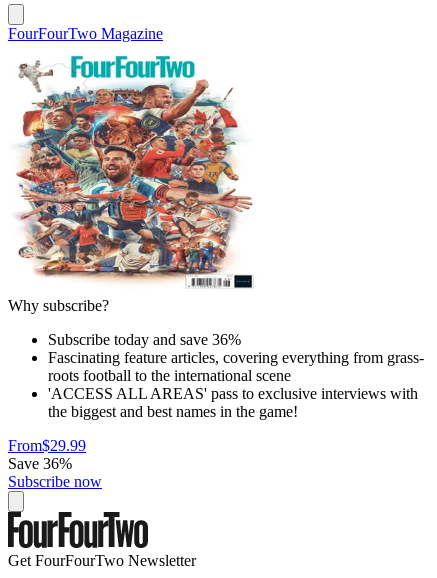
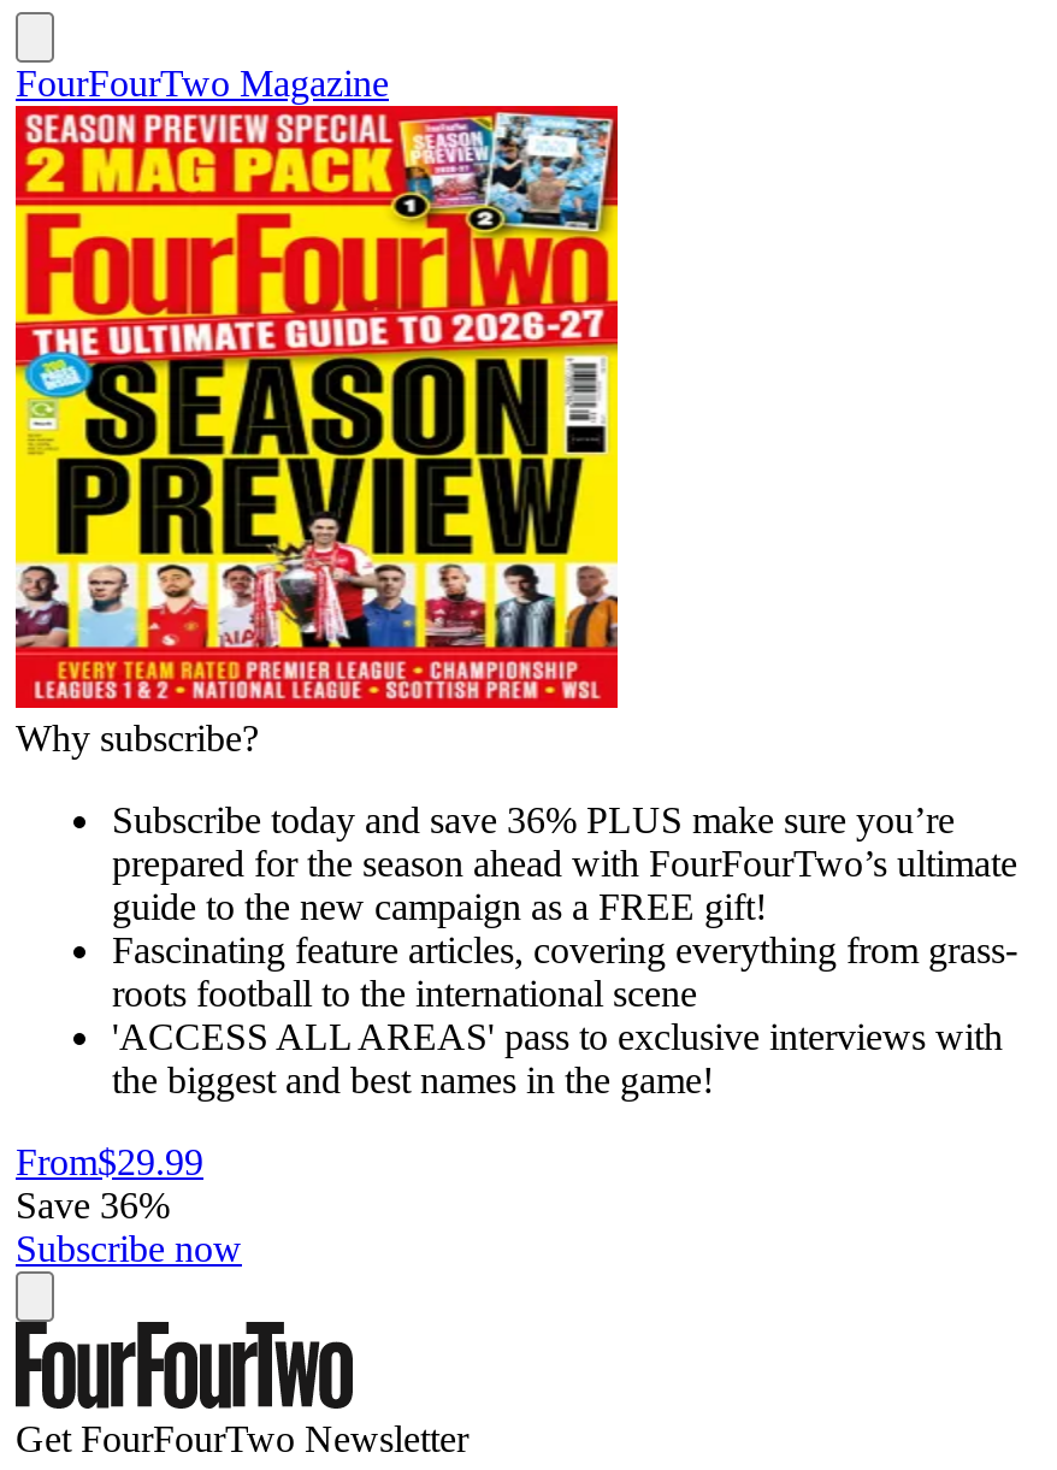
- [image]
- Subscribe today and save 36%
+ [image]
+ Subscribe today and save 36% PLUS make sure you’re
+ prepared for the season ahead with FourFourTwo’s ultimate
+ guide to the new campaign as a FREE gift!
